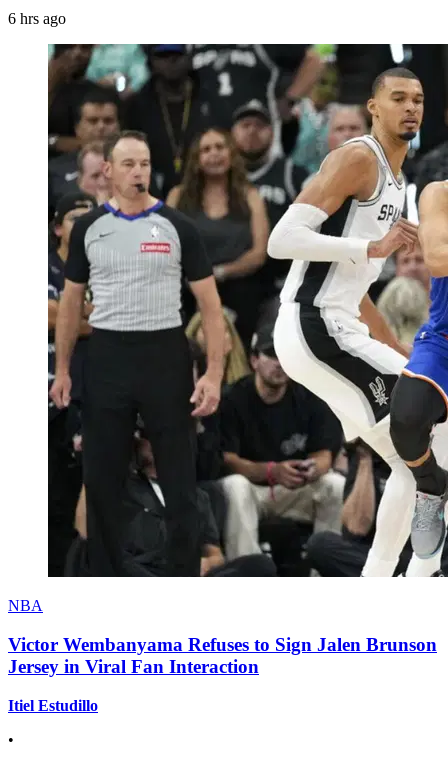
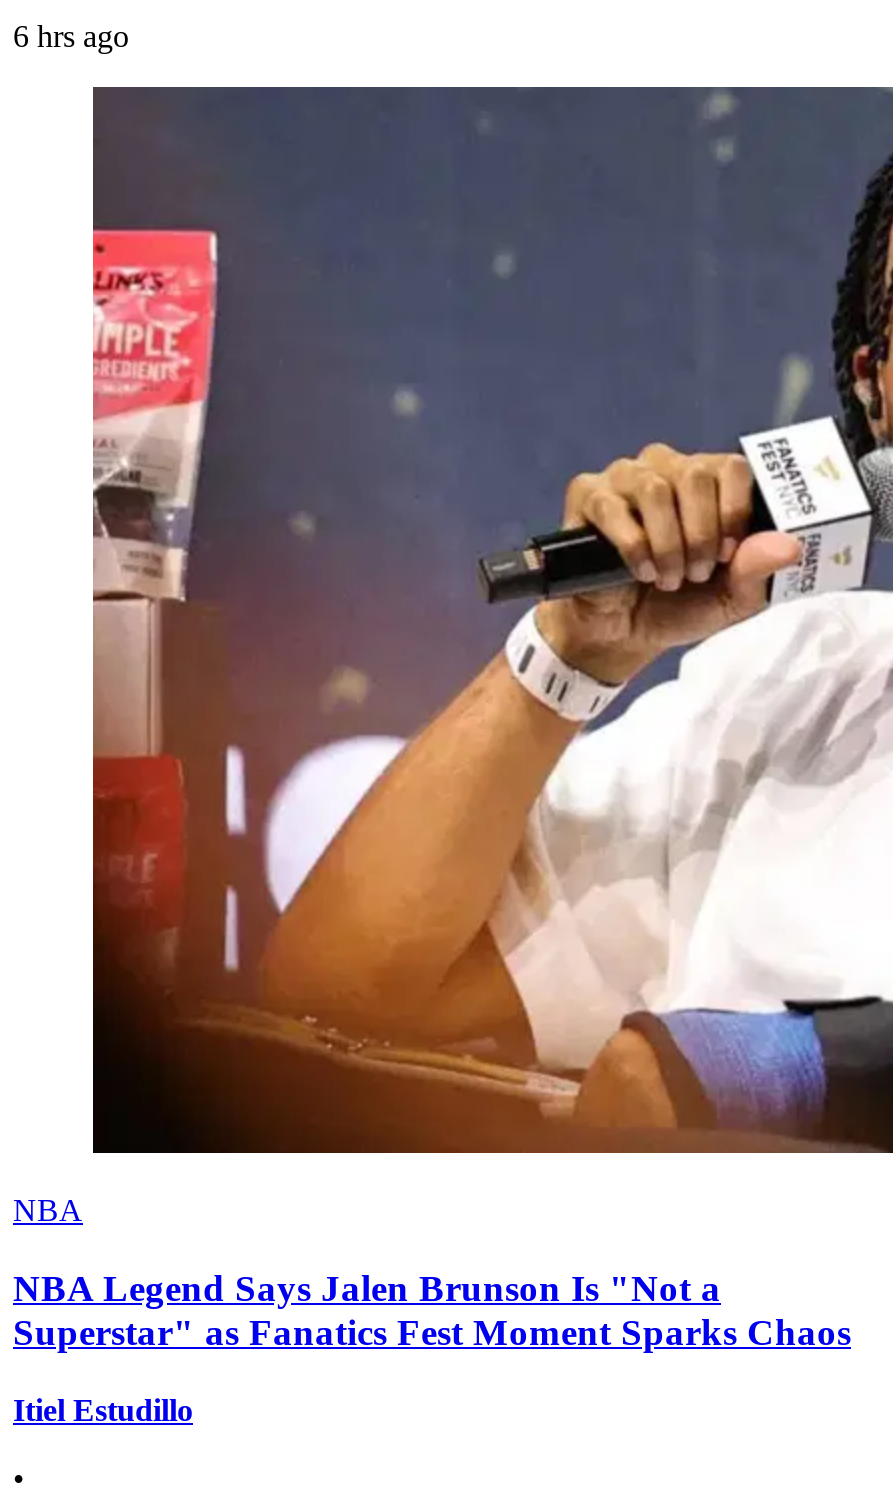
- [image]
+ [image]

- Victor Wembanyama Refuses to Sign Jalen Brunson
- Jersey in Viral Fan Interaction
+ NBA Legend Says Jalen Brunson Is "Not a
+ Superstar" as Fanatics Fest Moment Sparks Chaos
